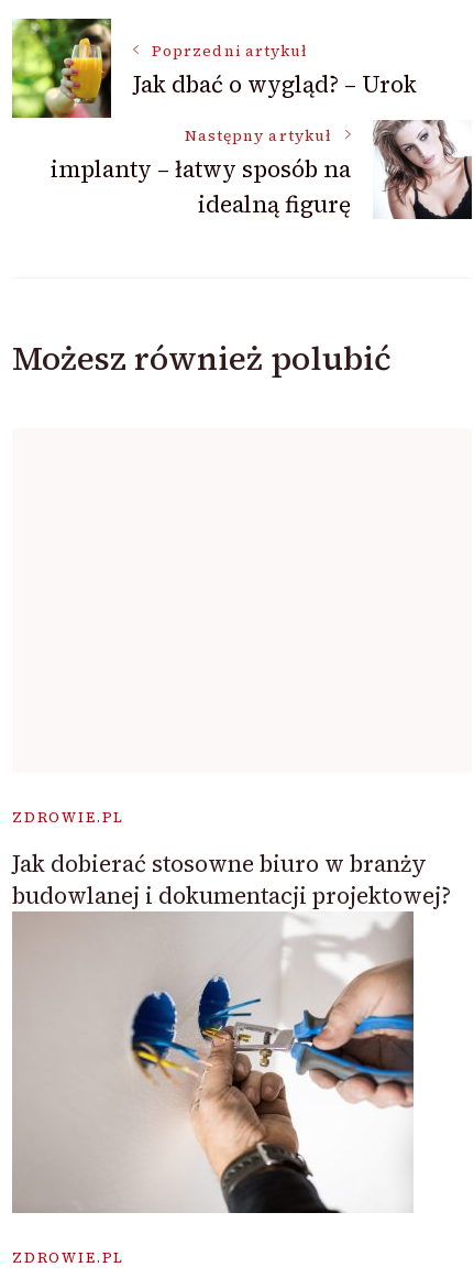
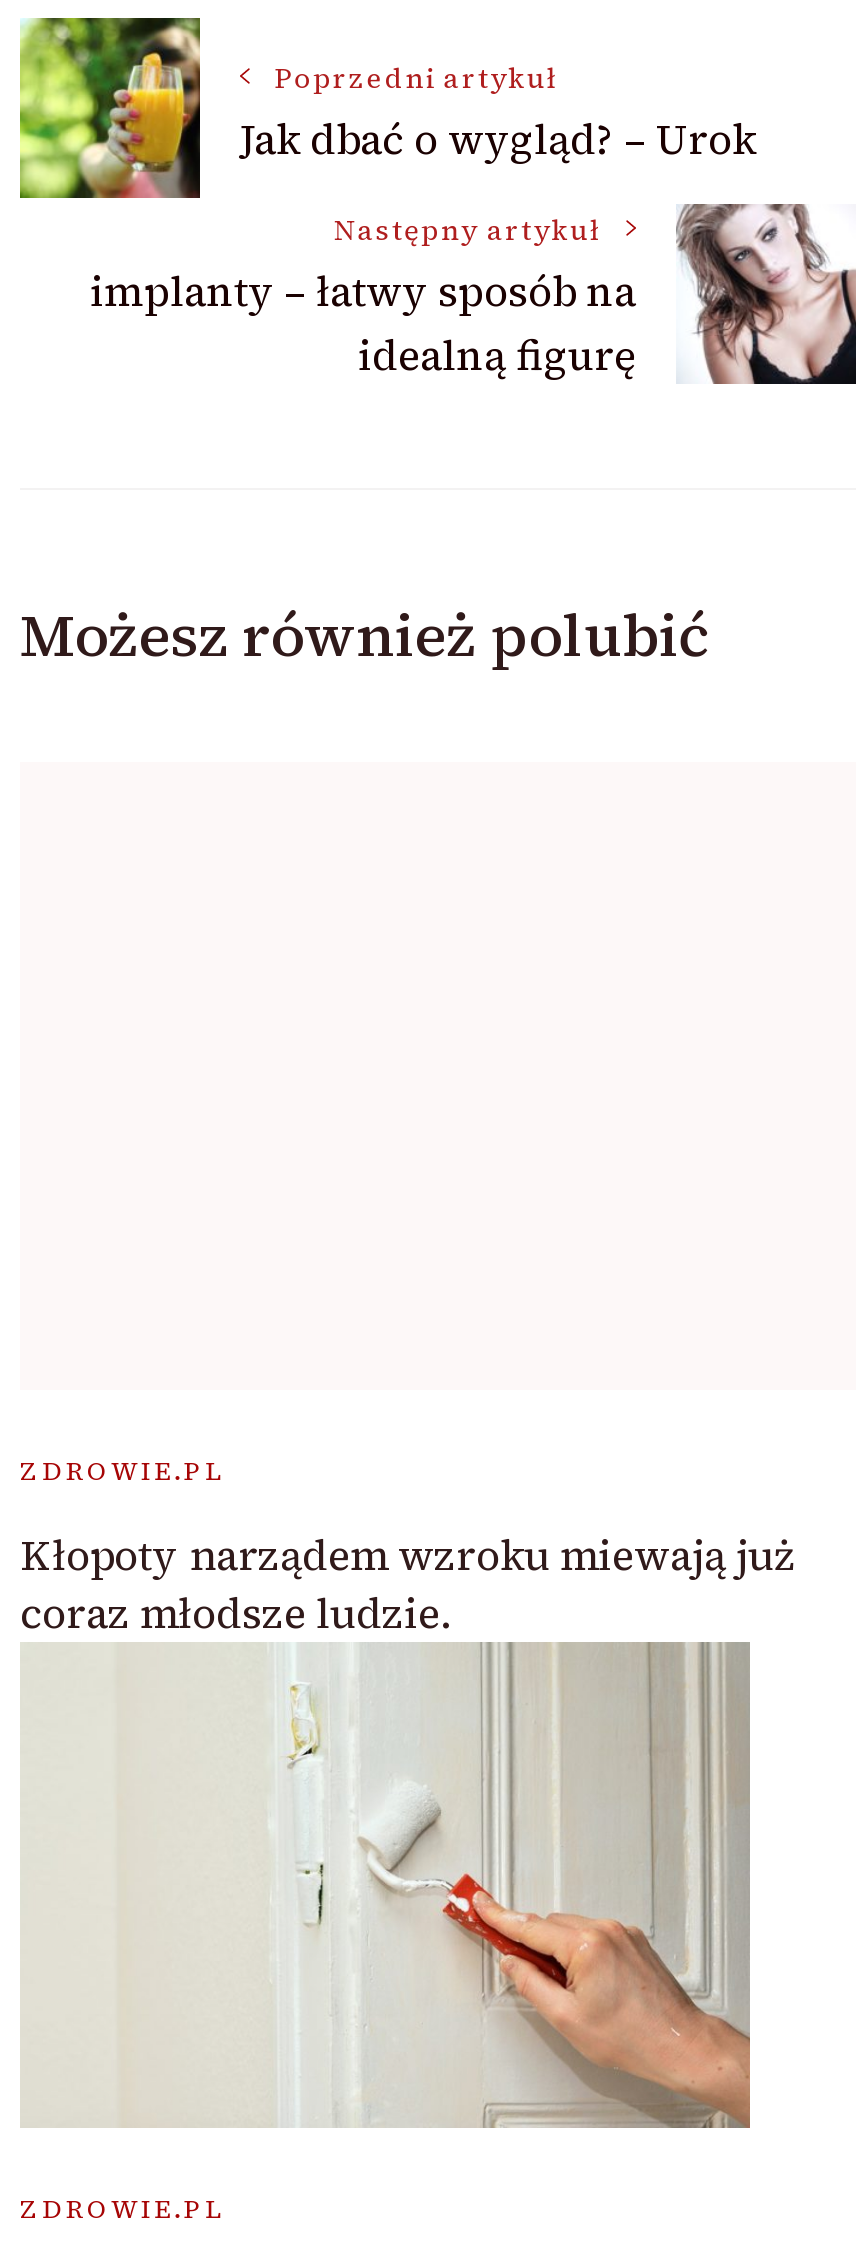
- Jak dobierać stosowne biuro w branży
- budowlanej i dokumentacji projektowej?
+ Kłopoty narządem wzroku miewają już
+ coraz młodsze ludzie.

- [image]
+ [image]
